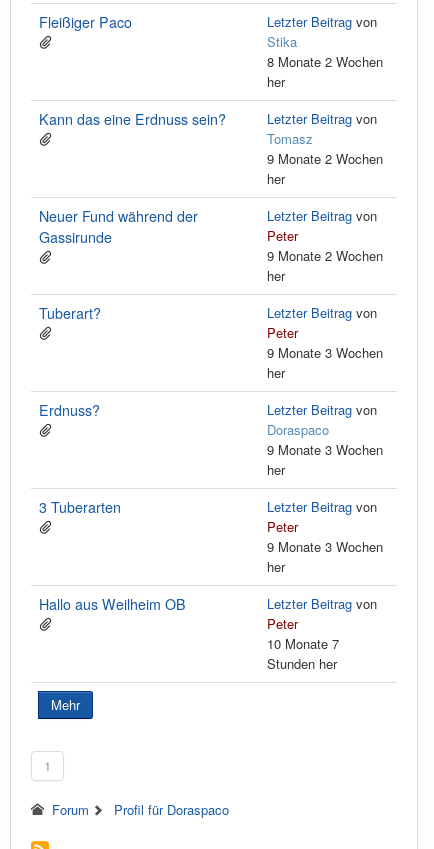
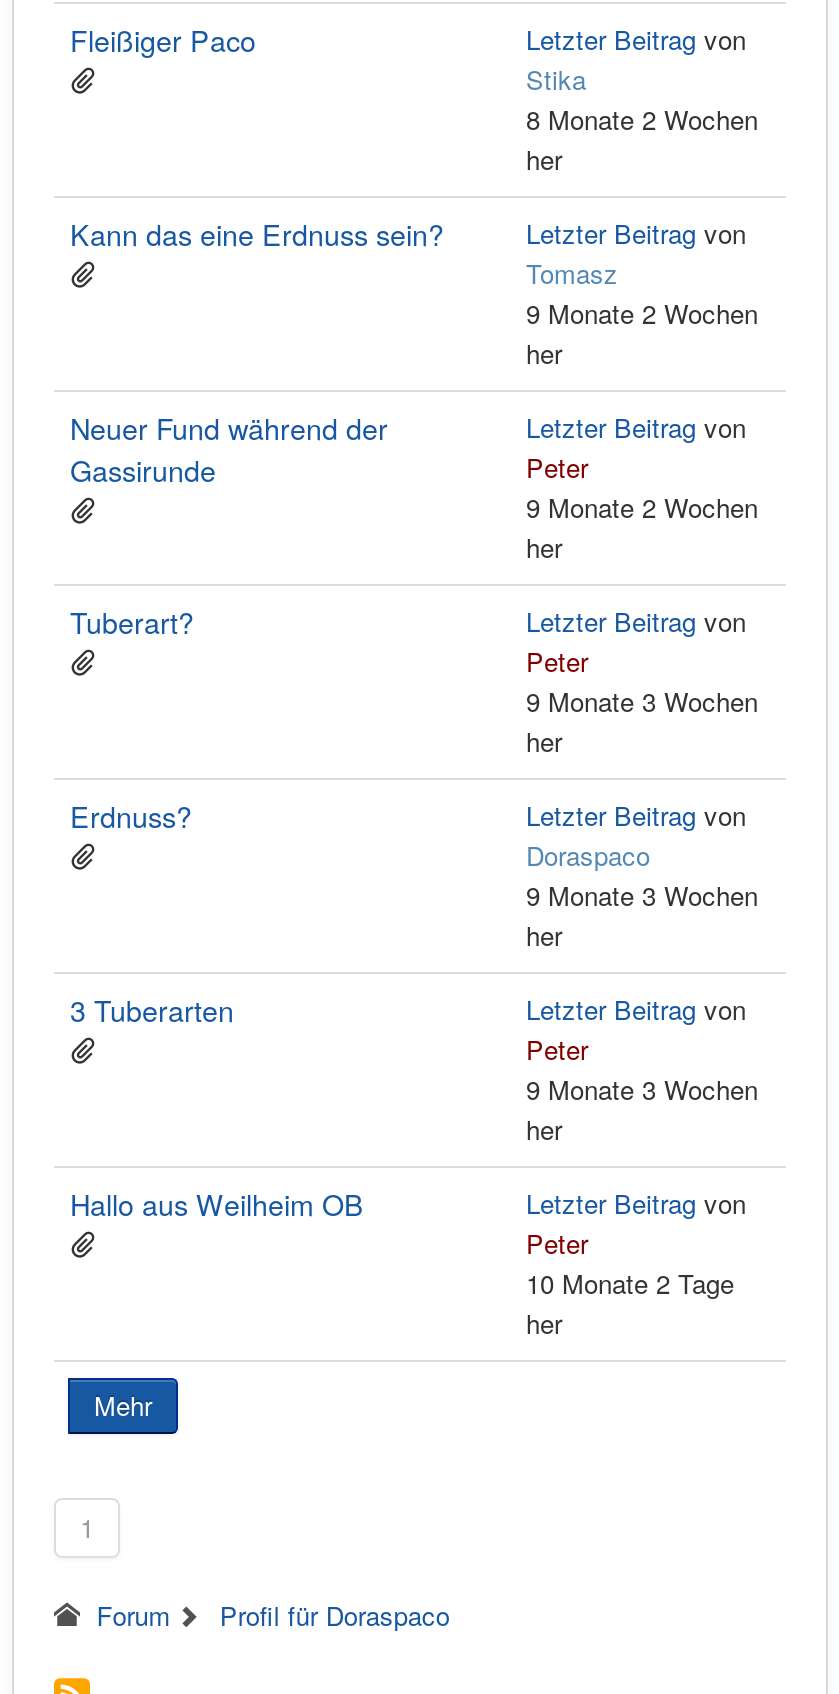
- 10 Monate 7
- Stunden her
+ 10 Monate 2 Tage
+ her
